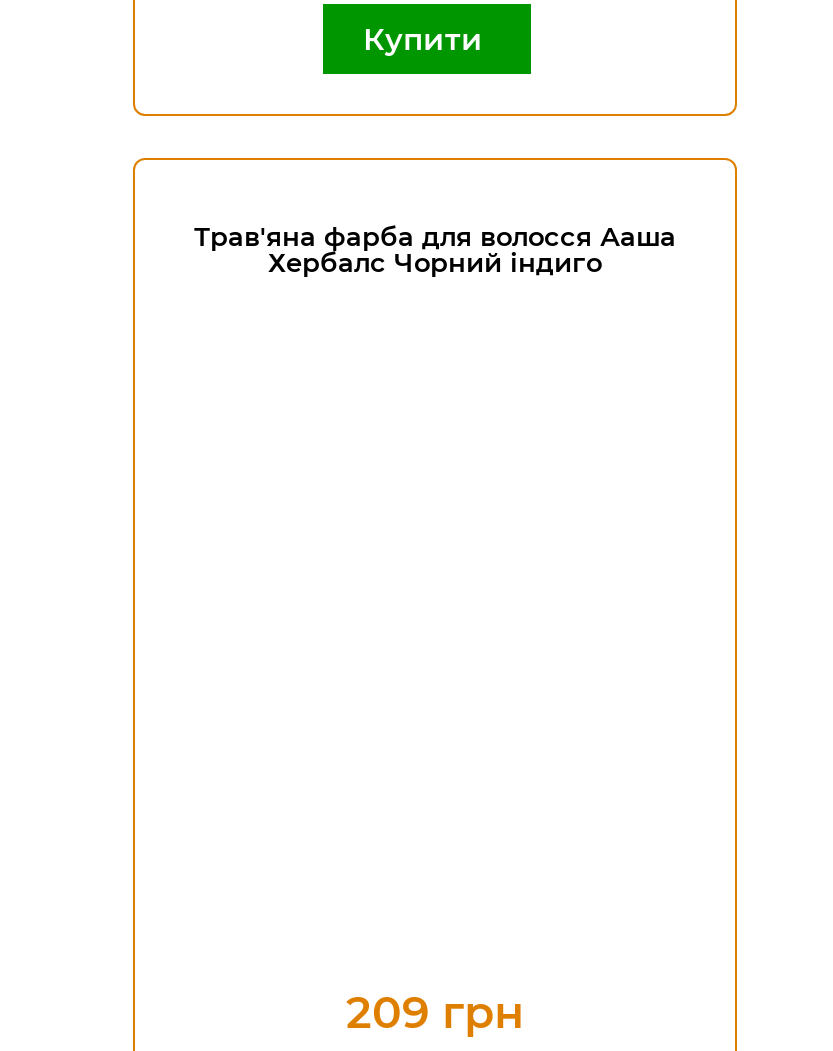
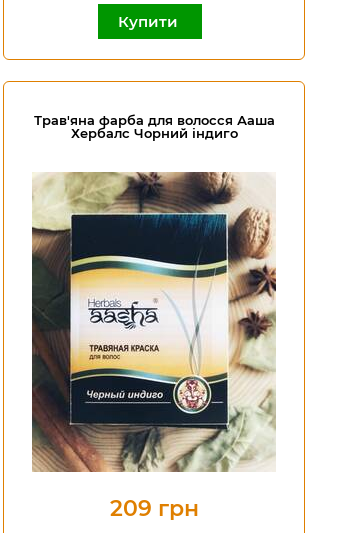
+ [image]
